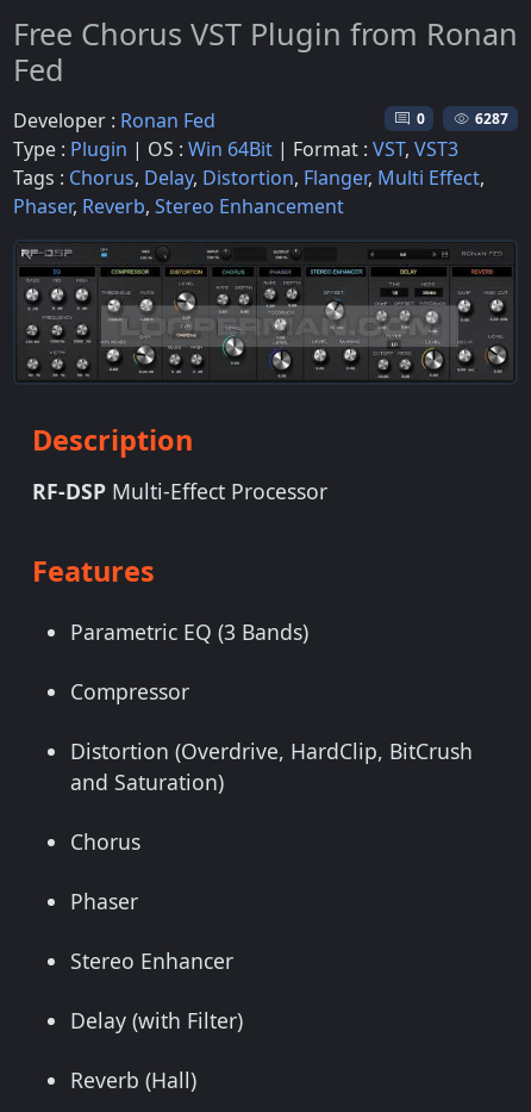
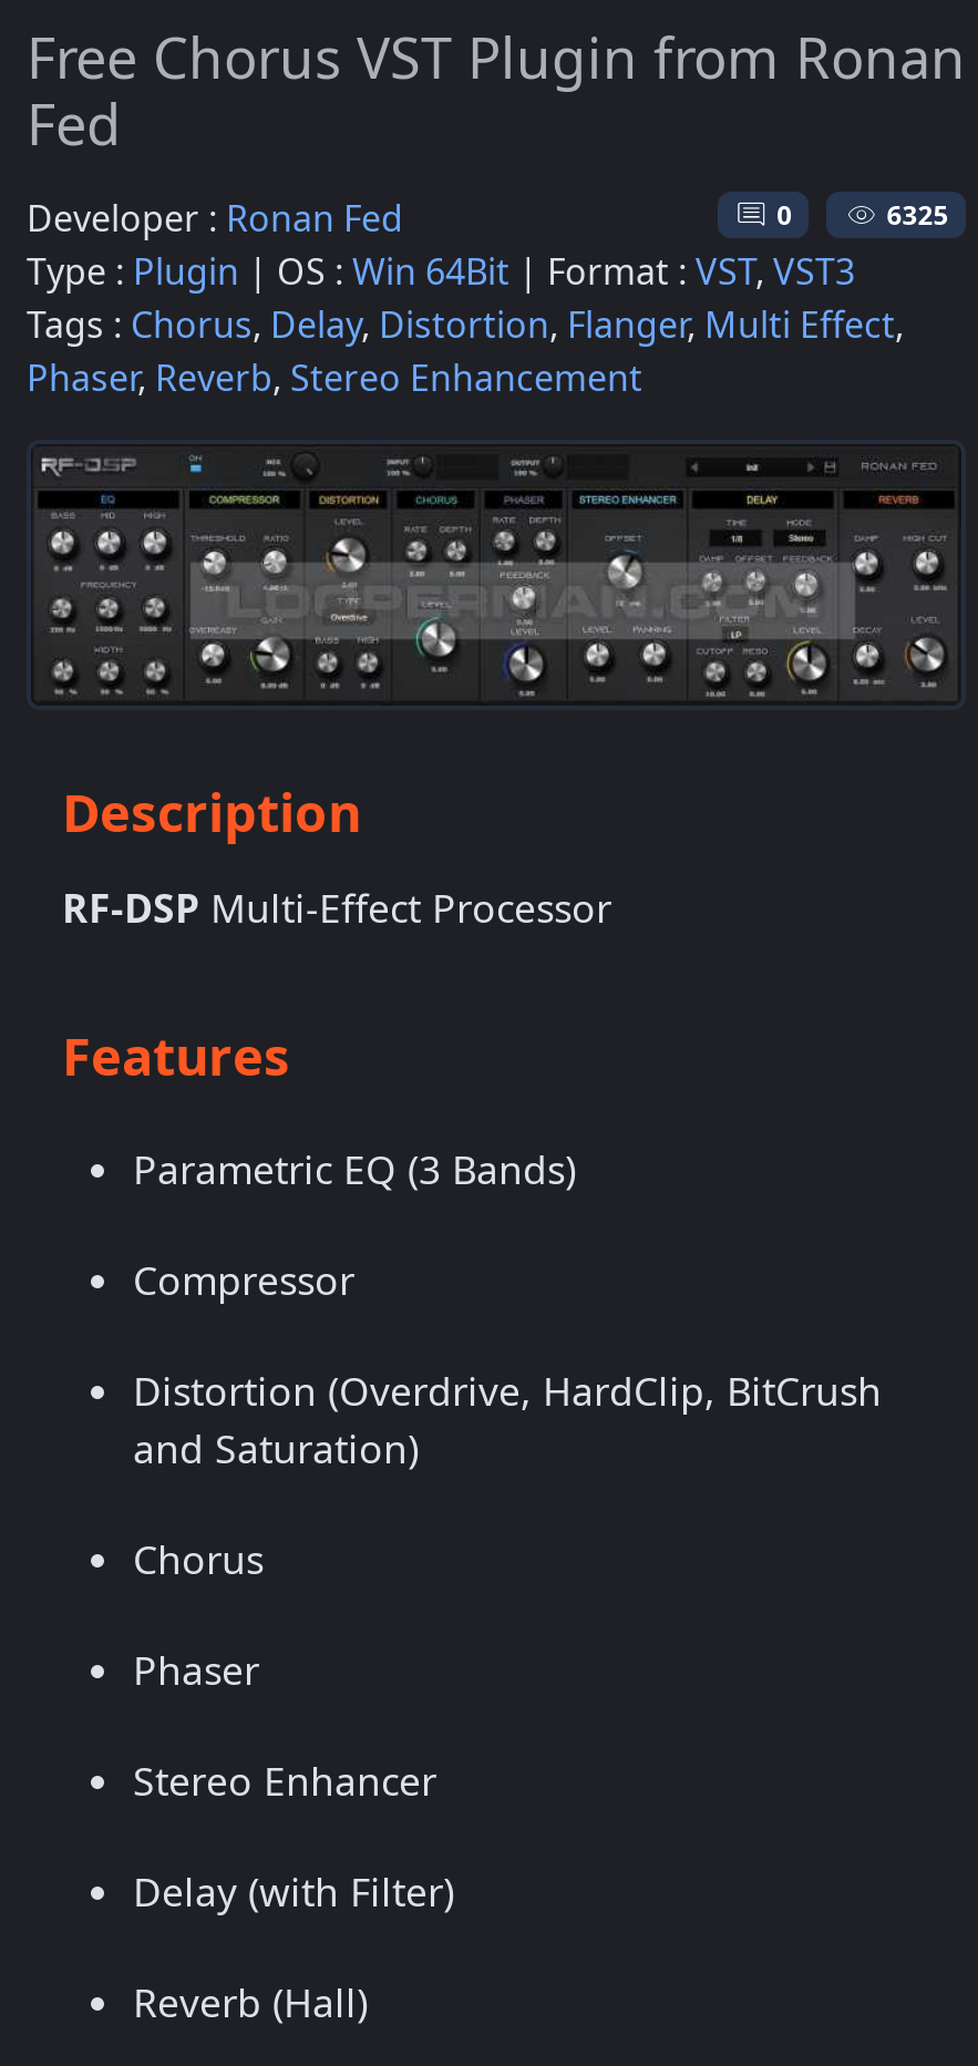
- 6287
+ 6325
